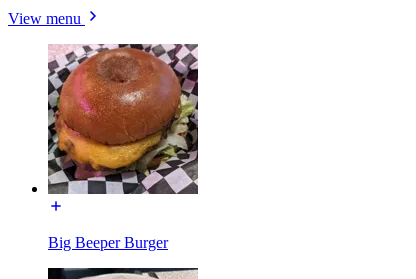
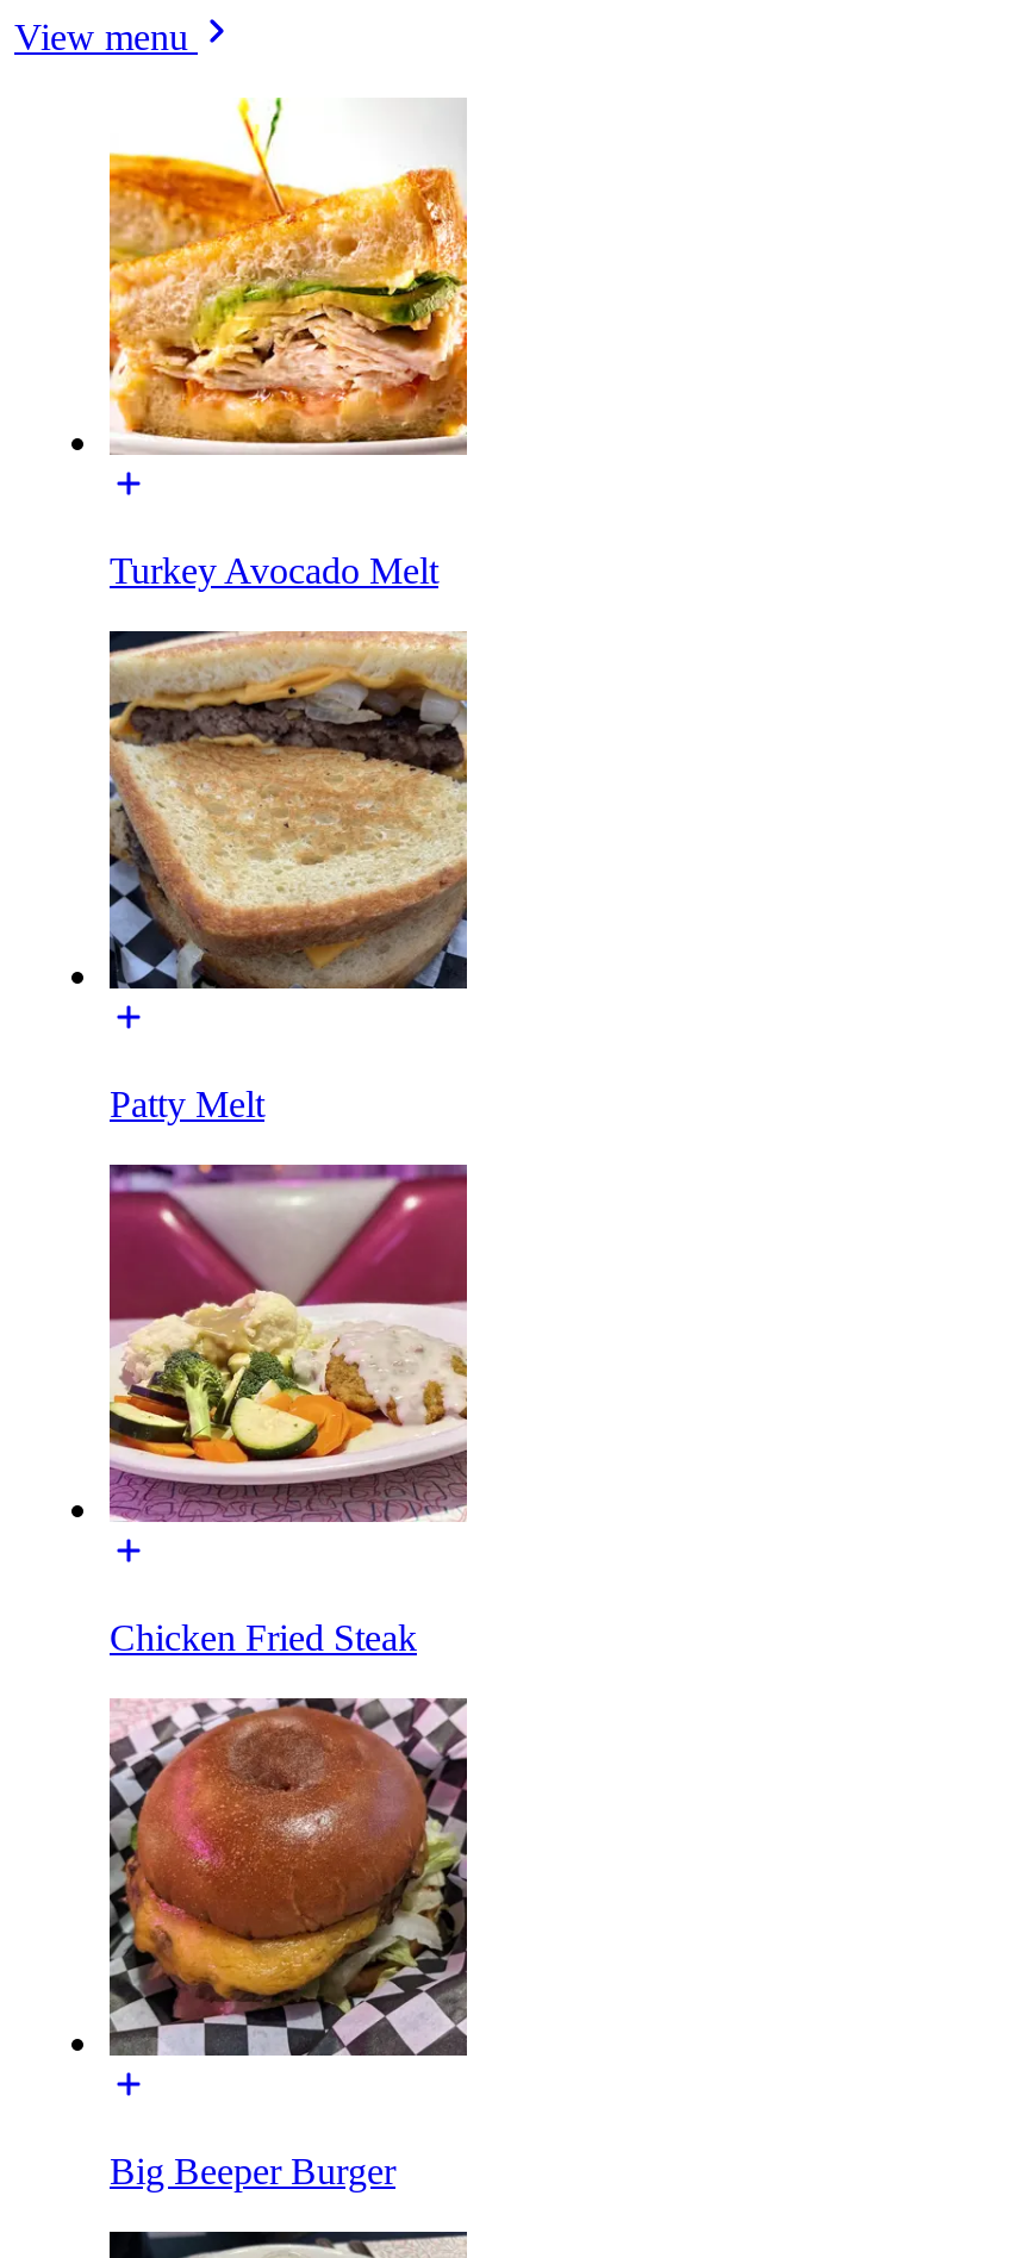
+ [image]
+ Turkey Avocado Melt

+ [image]
+ Patty Melt

+ [image]
+ Chicken Fried Steak
